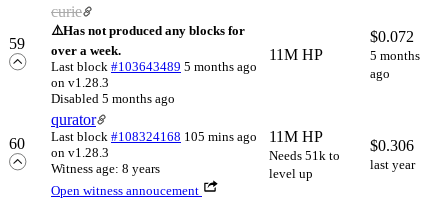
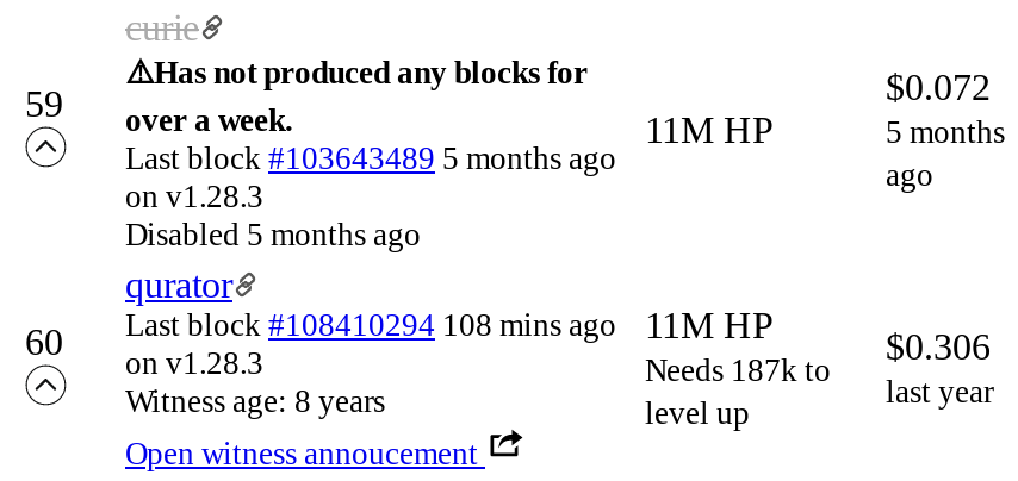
- Last block #108324168 105 mins ago
+ Last block #108410294 108 mins ago

- Needs 51k to
+ Needs 187k to
